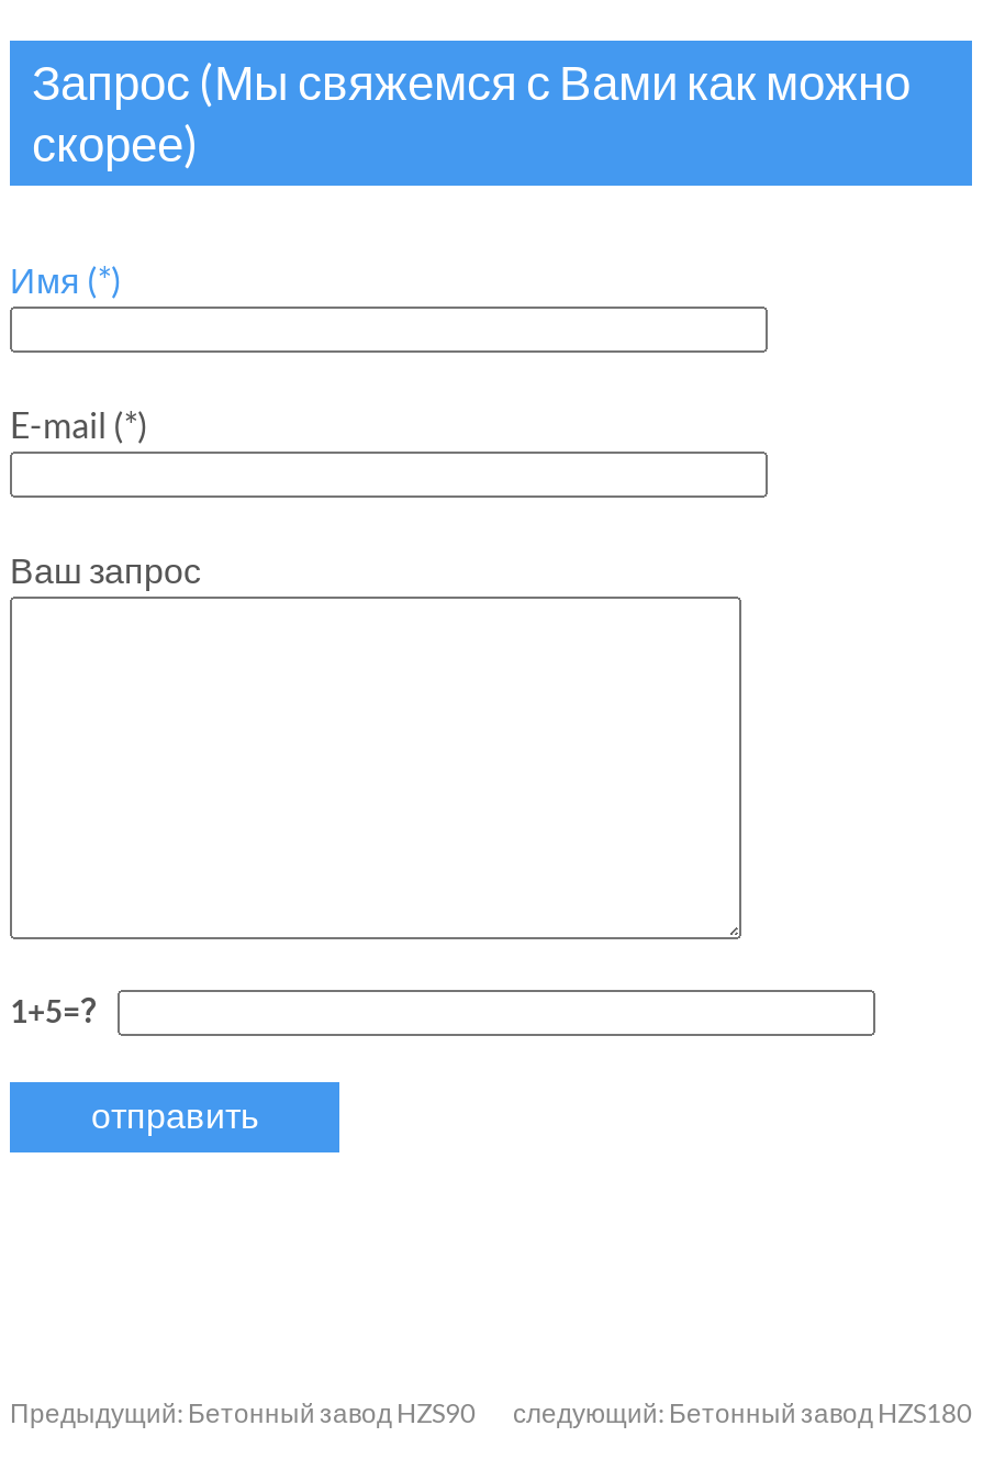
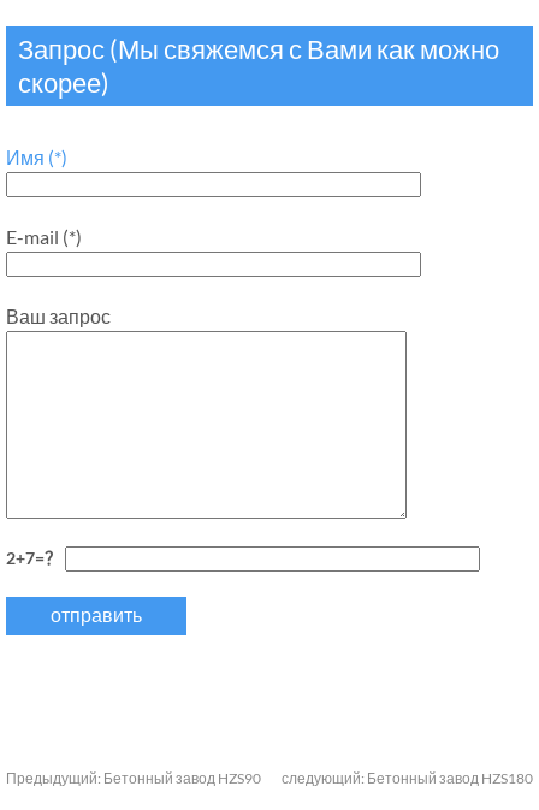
- 1+5=？
+ 2+7=？
